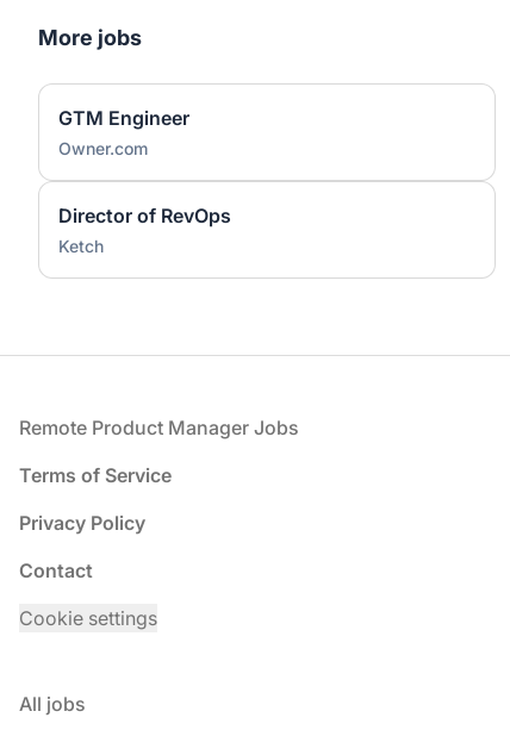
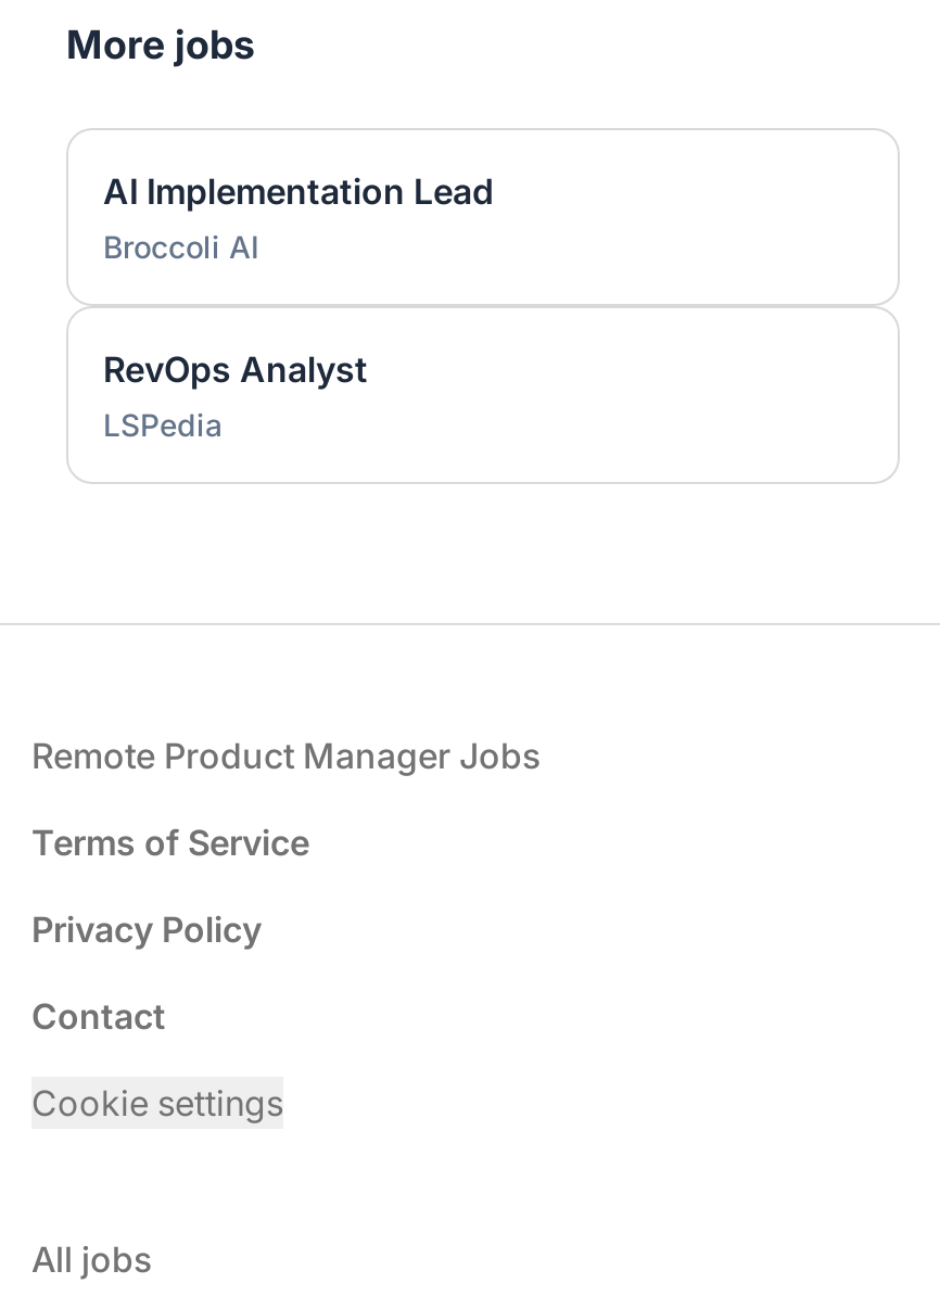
- GTM Engineer
- Owner.com
+ AI Implementation Lead
+ Broccoli AI

- Director of RevOps
- Ketch
+ RevOps Analyst
+ LSPedia
